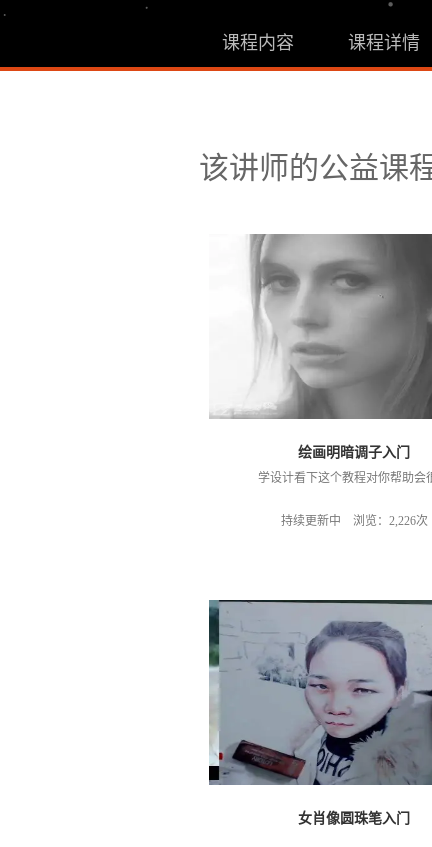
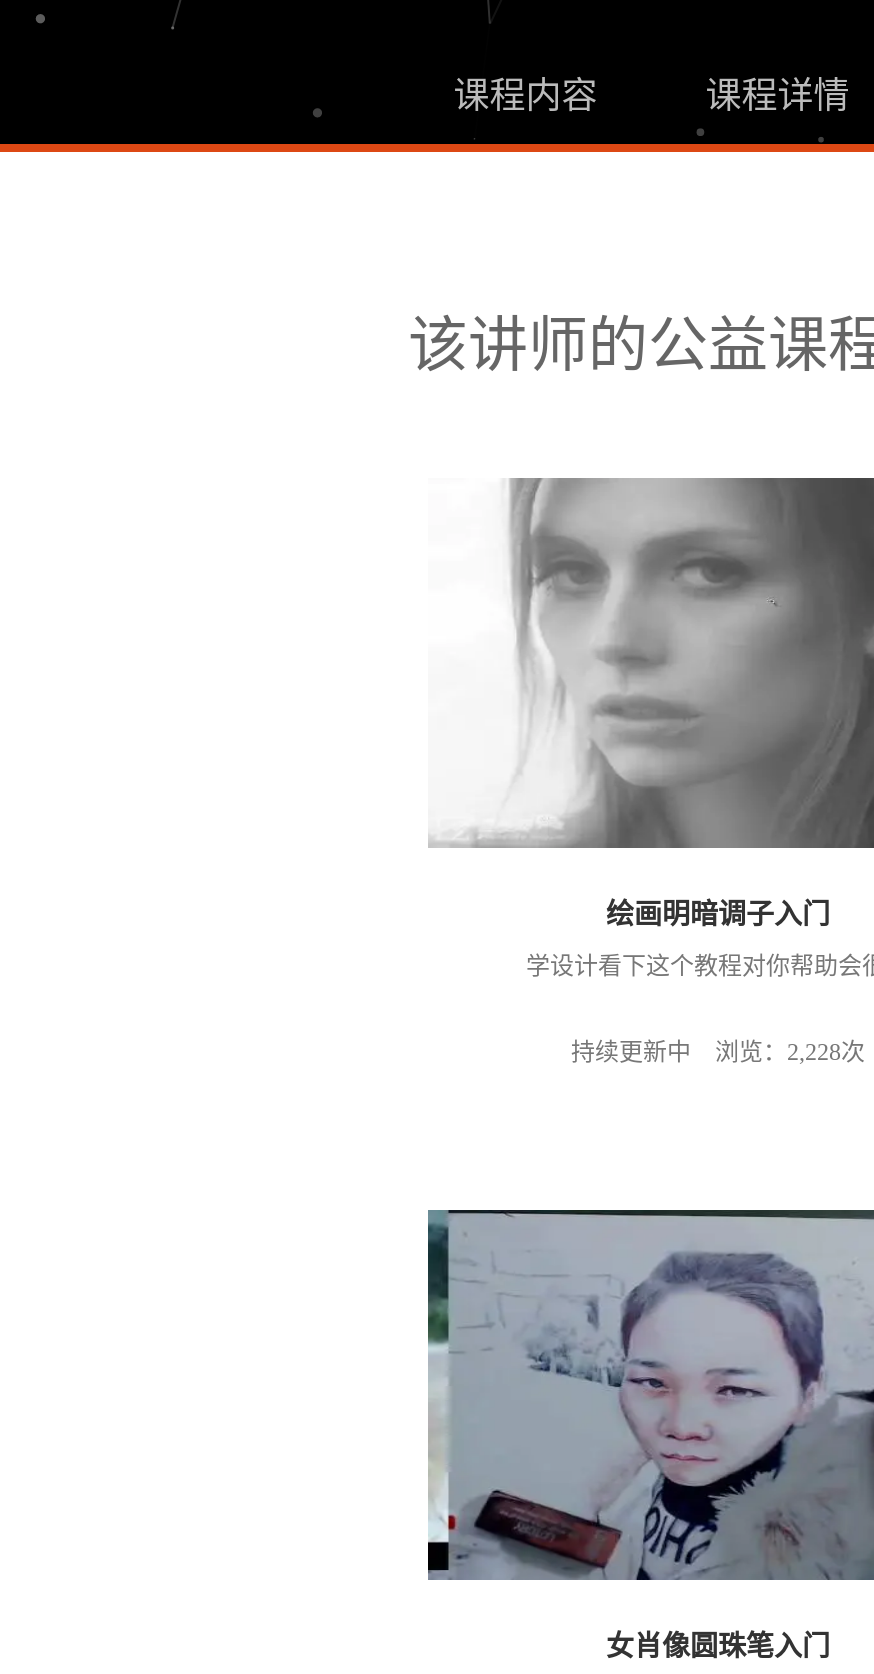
- 持续更新中 浏览：2,226次
+ 持续更新中 浏览：2,228次
